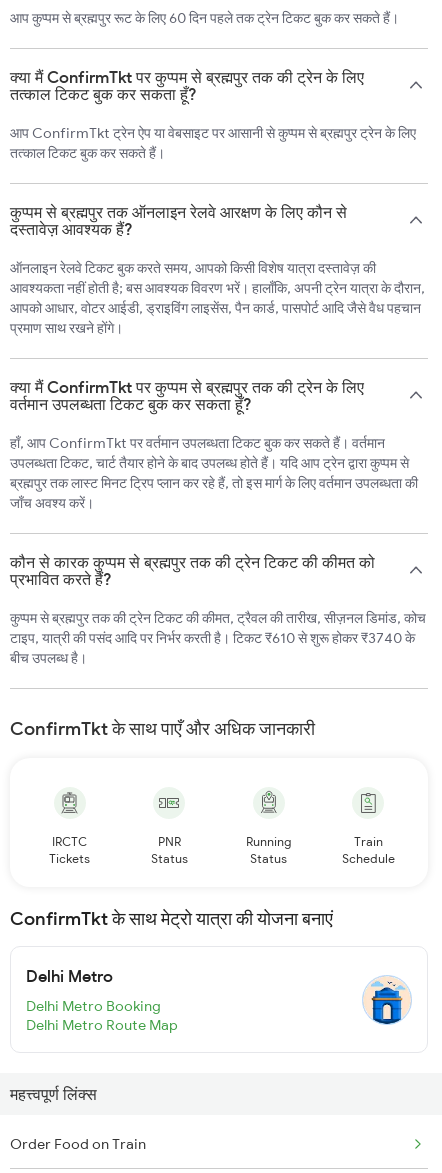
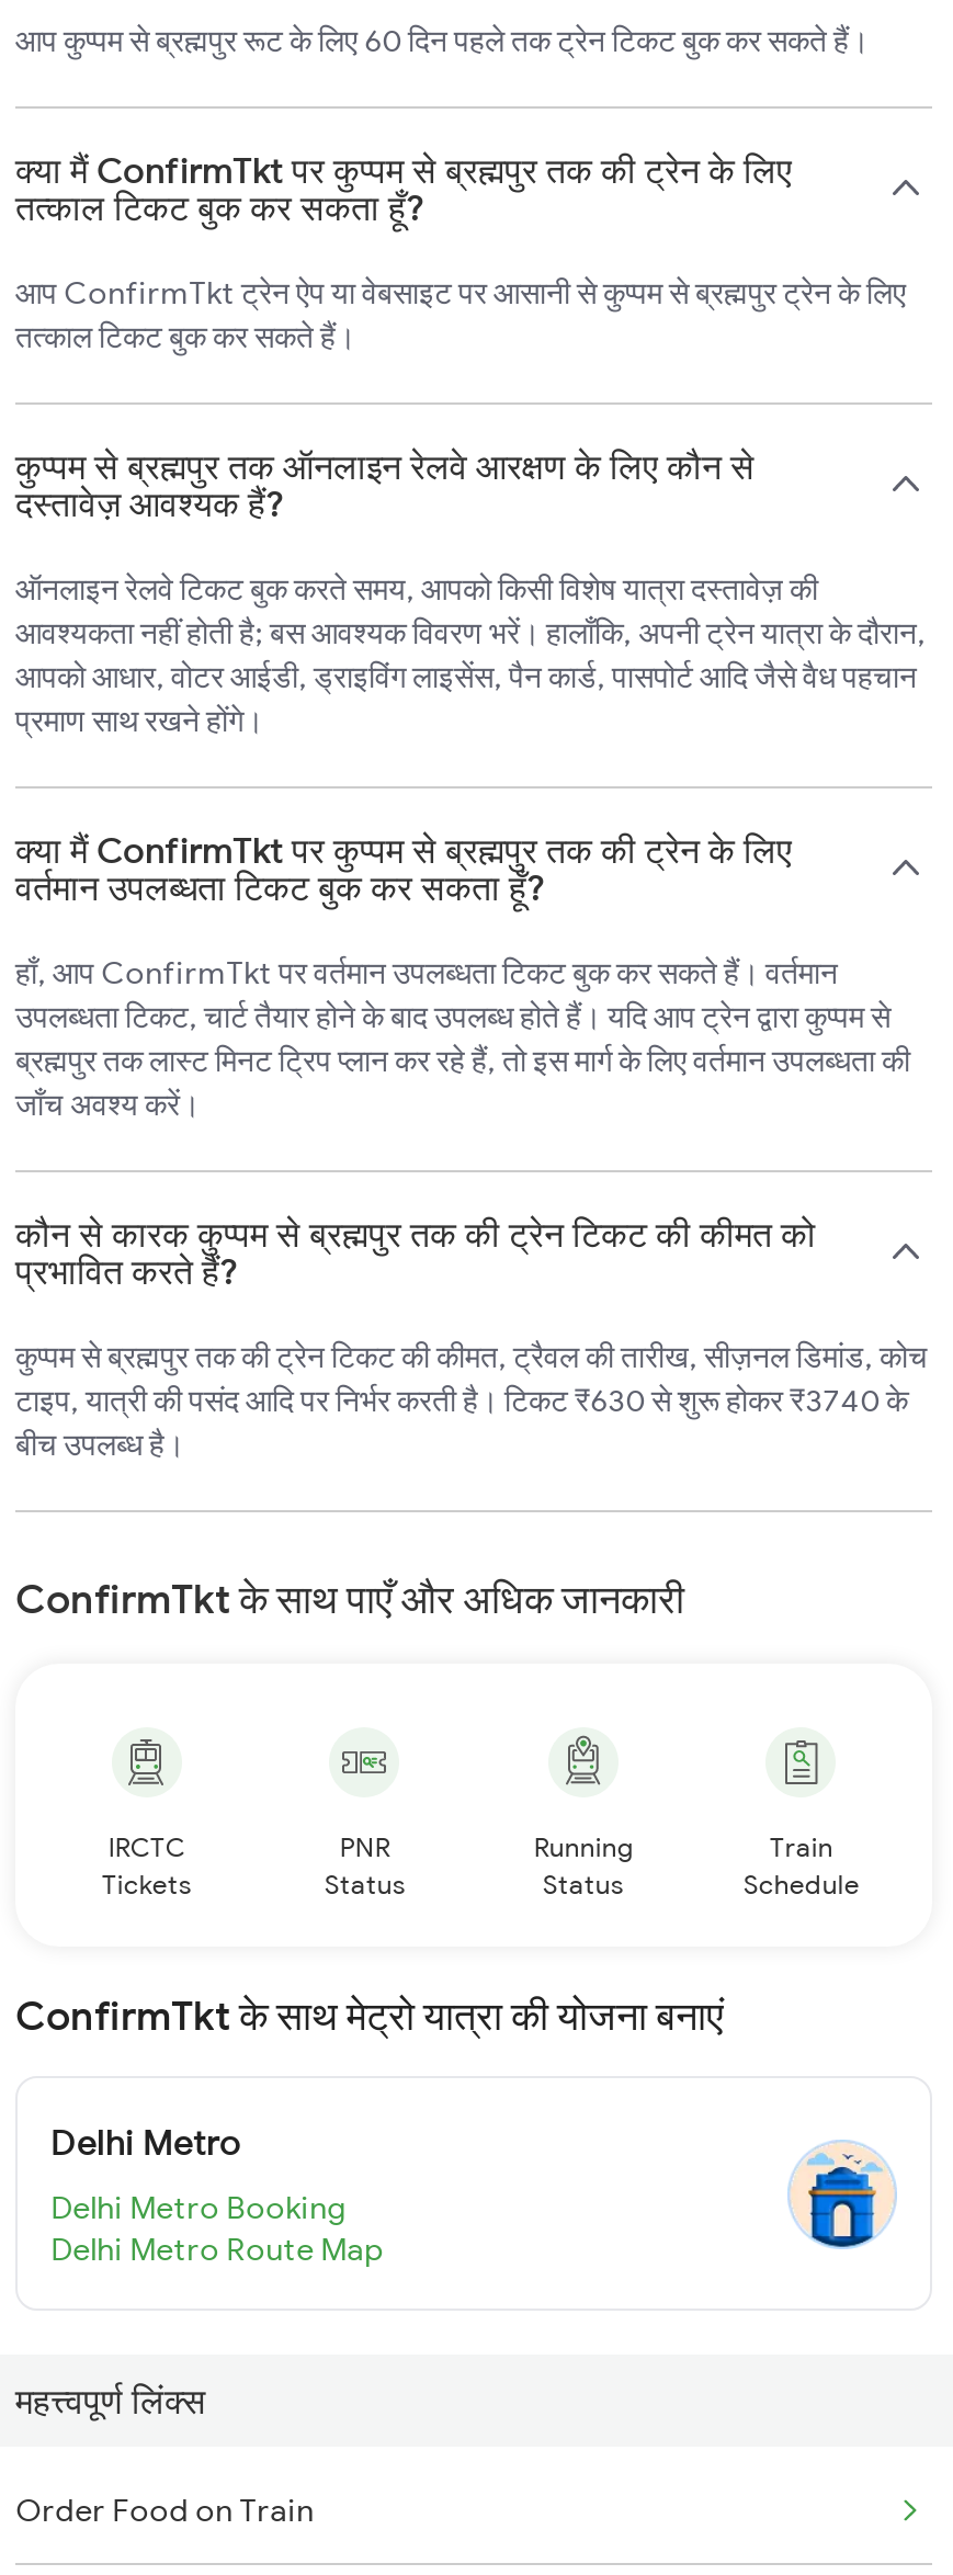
- टाइप, यात्री की पसंद आदि पर निर्भर करती है। टिकट ₹610 से शुरू होकर ₹3740 के
+ टाइप, यात्री की पसंद आदि पर निर्भर करती है। टिकट ₹630 से शुरू होकर ₹3740 के
